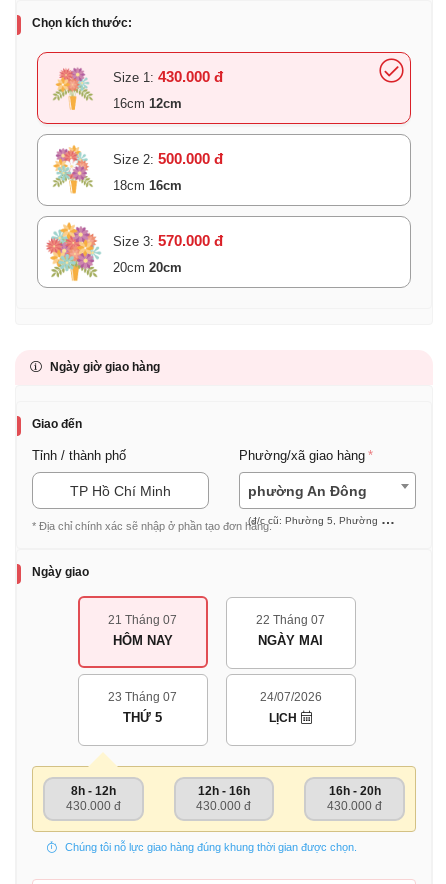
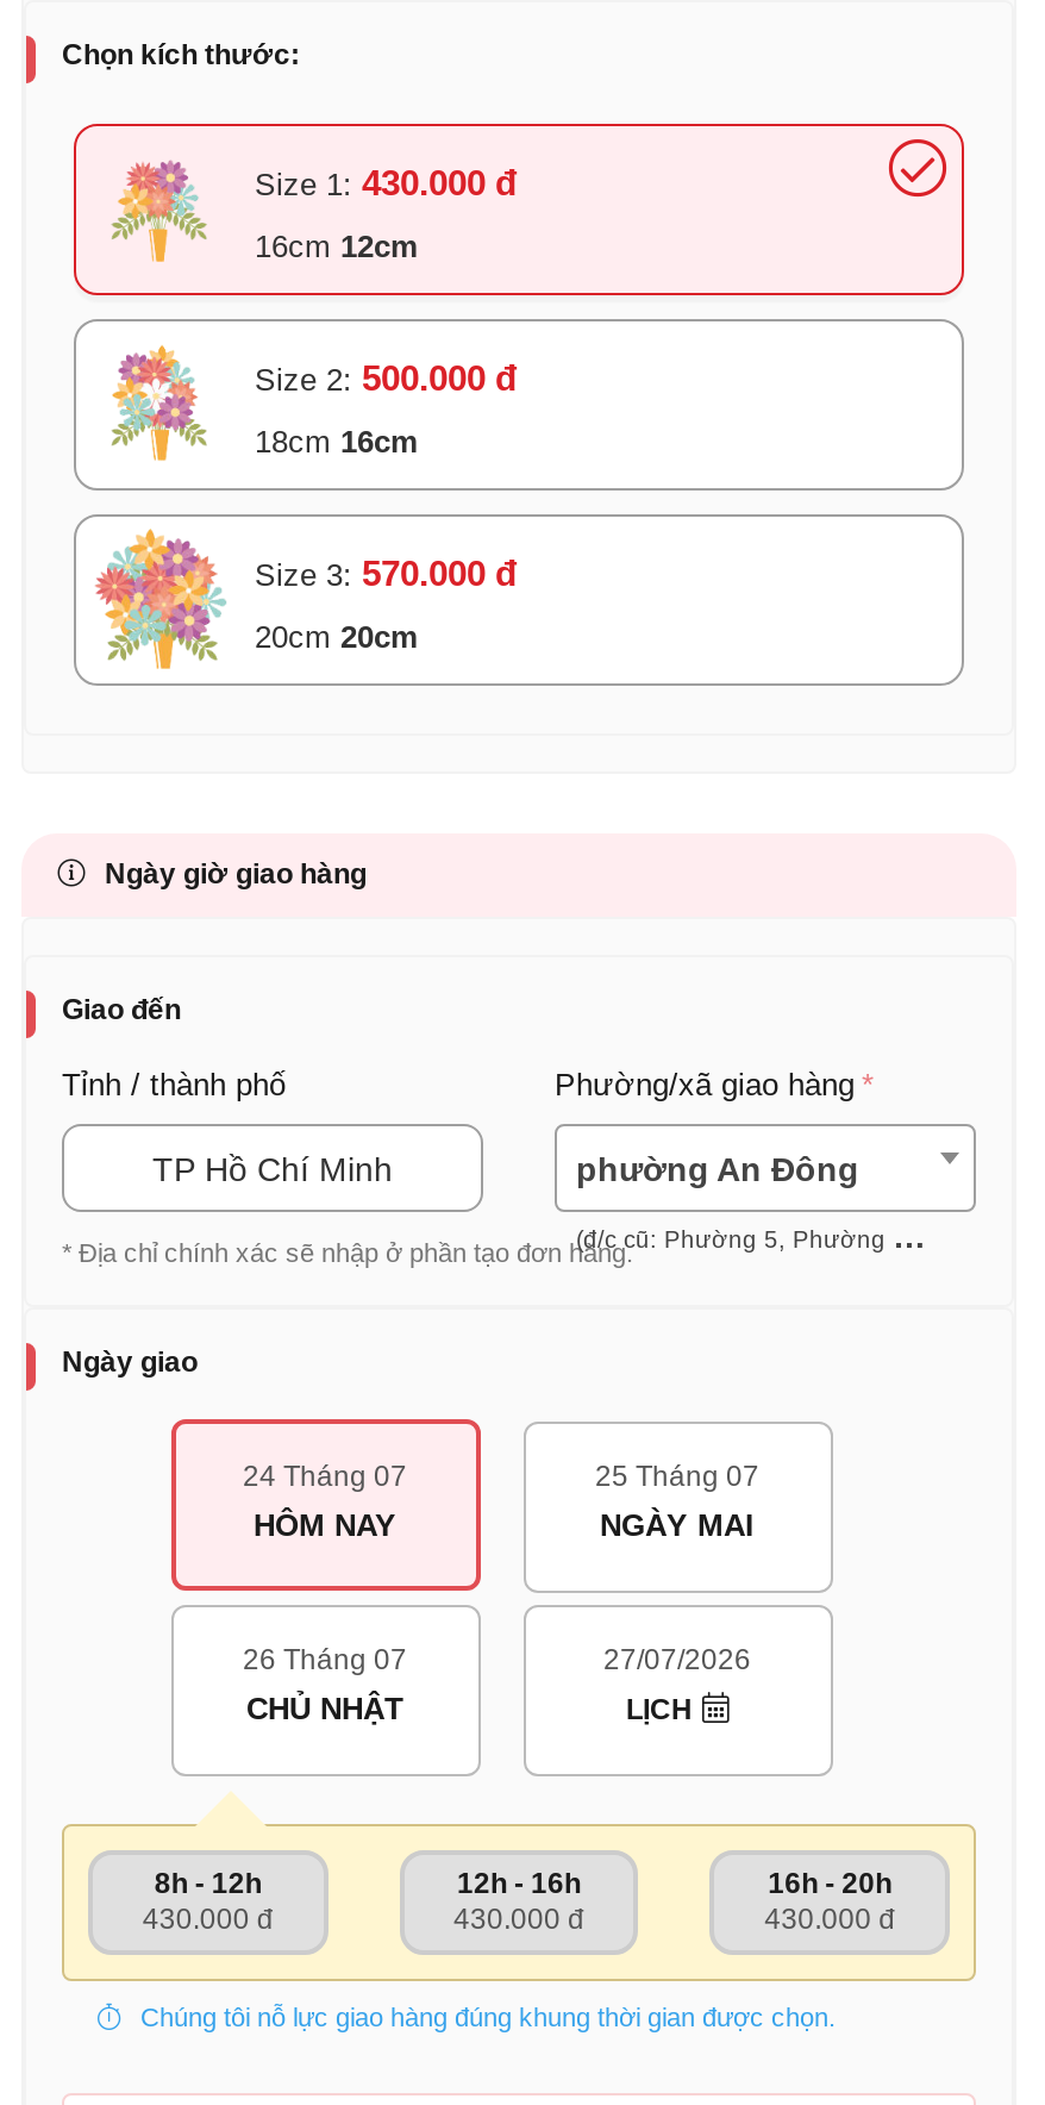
- 21 Tháng 07
+ 24 Tháng 07

- 22 Tháng 07
+ 25 Tháng 07

- 23 Tháng 07
- THỨ 5
+ 26 Tháng 07
+ CHỦ NHẬT

- 24/07/2026
+ 27/07/2026
